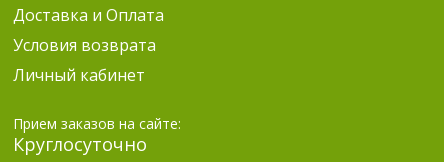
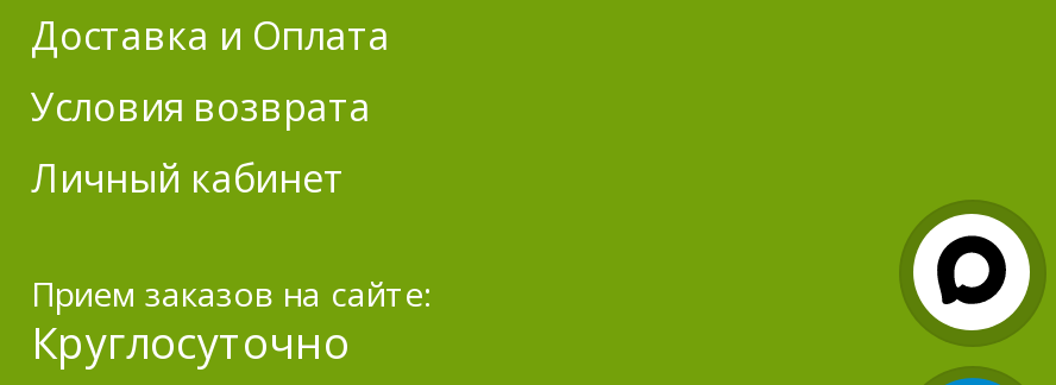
+ [image]
